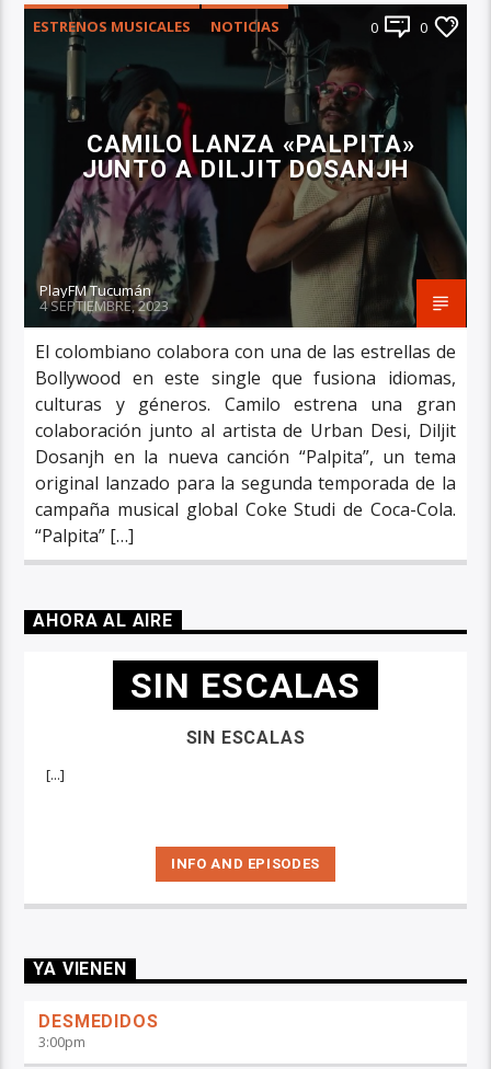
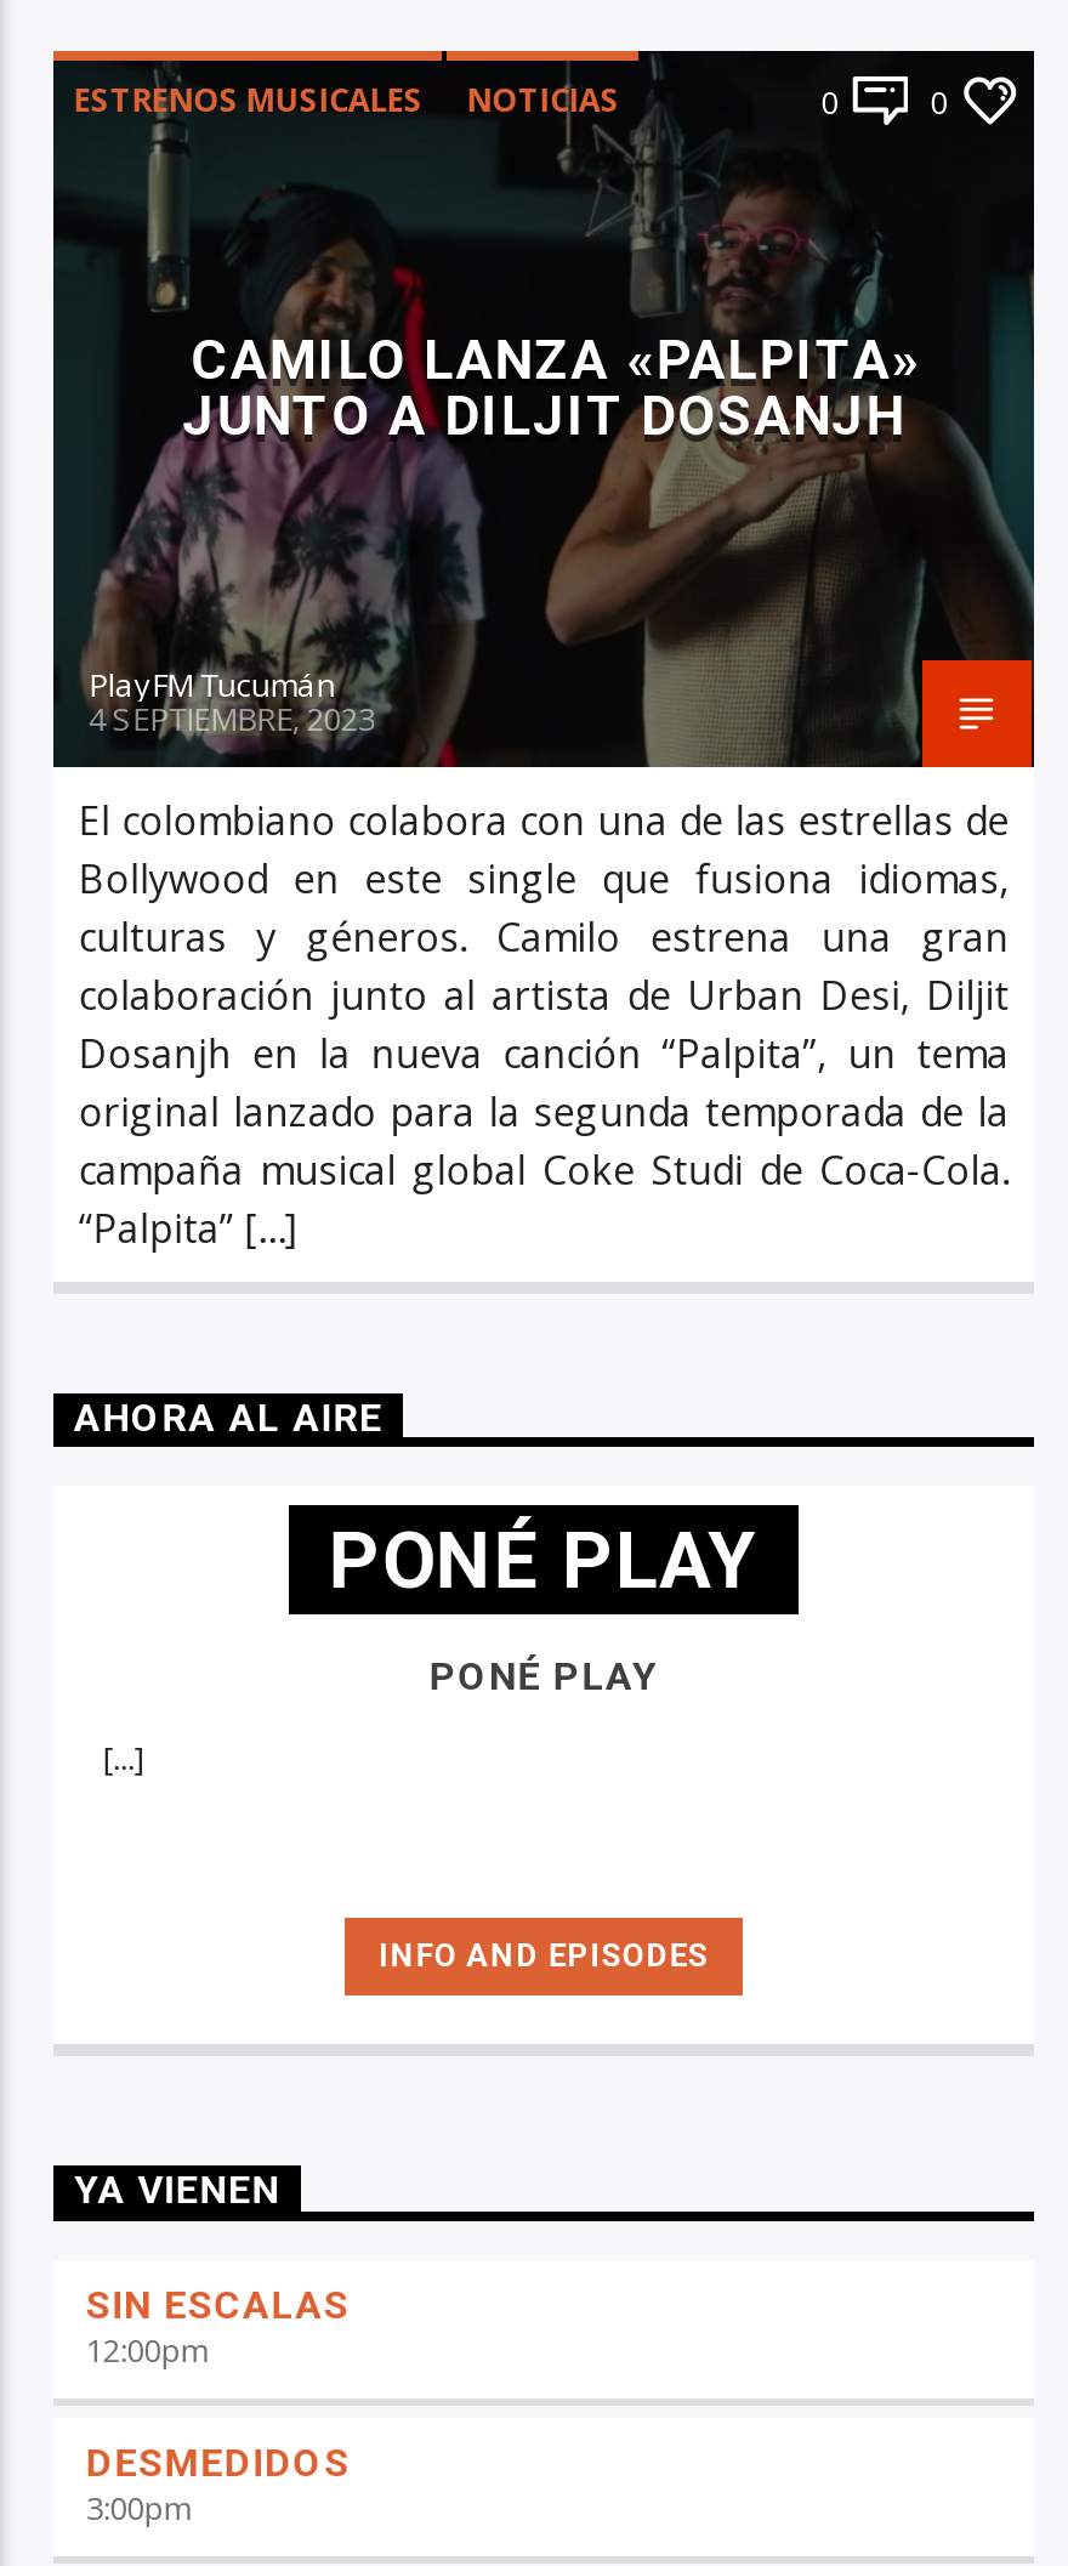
- SIN ESCALAS
+ PONÉ PLAY

- SIN ESCALAS
+ PONÉ PLAY

+ SIN ESCALAS
+ 12:00pm
